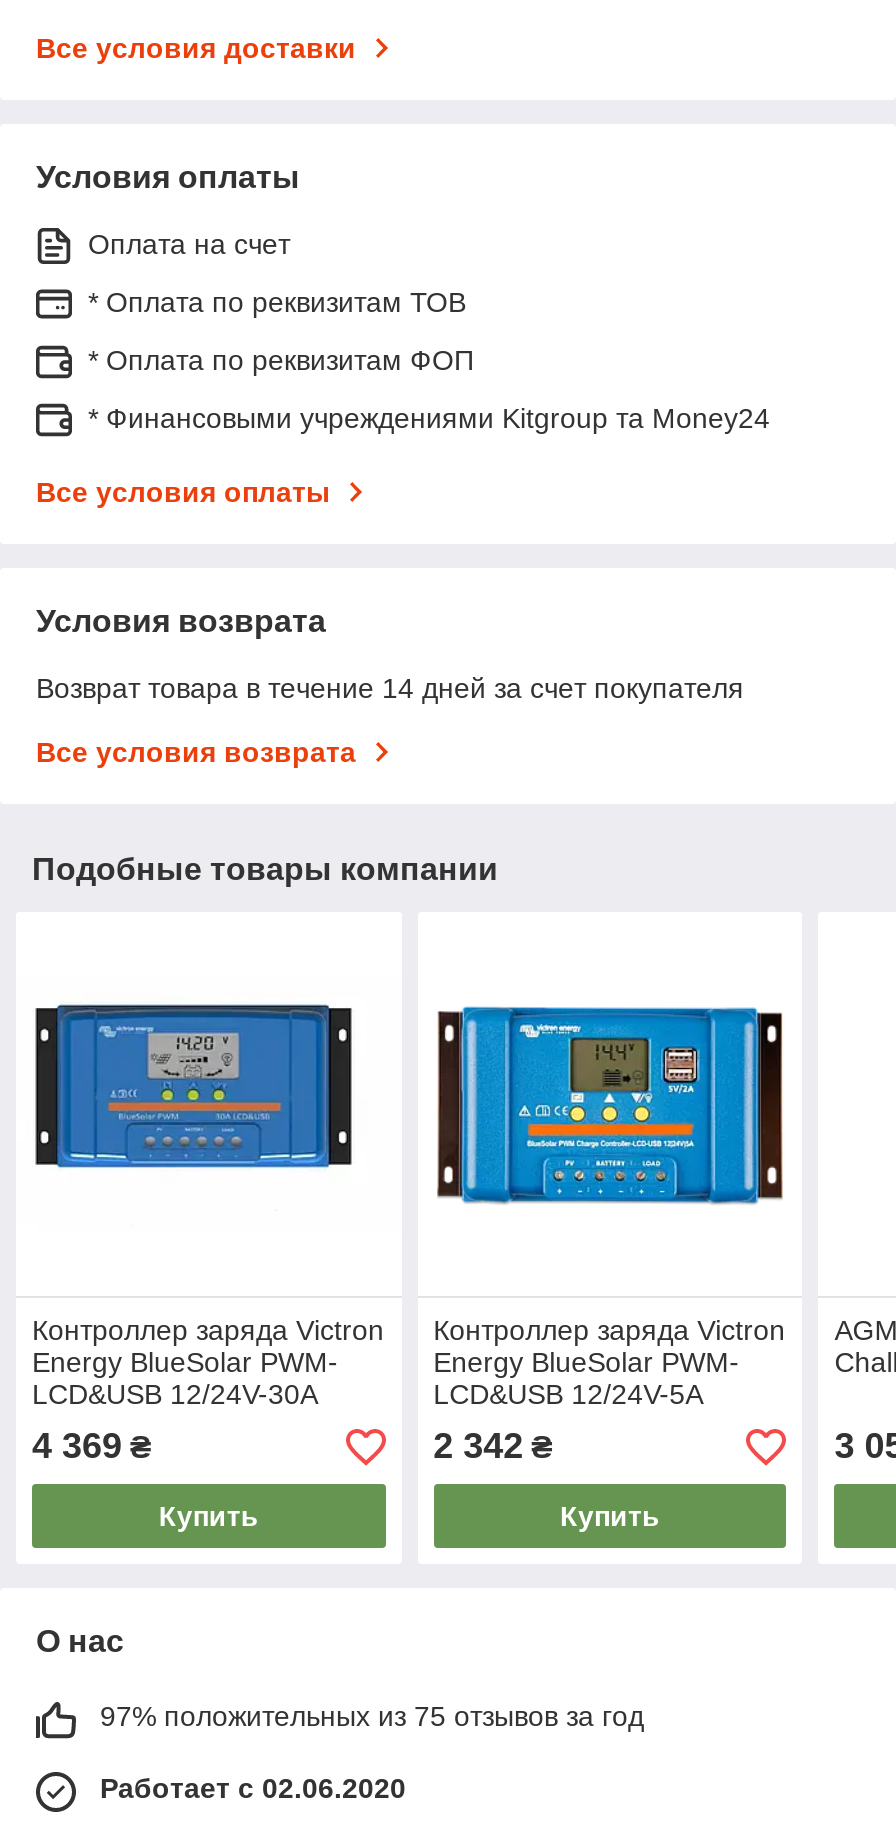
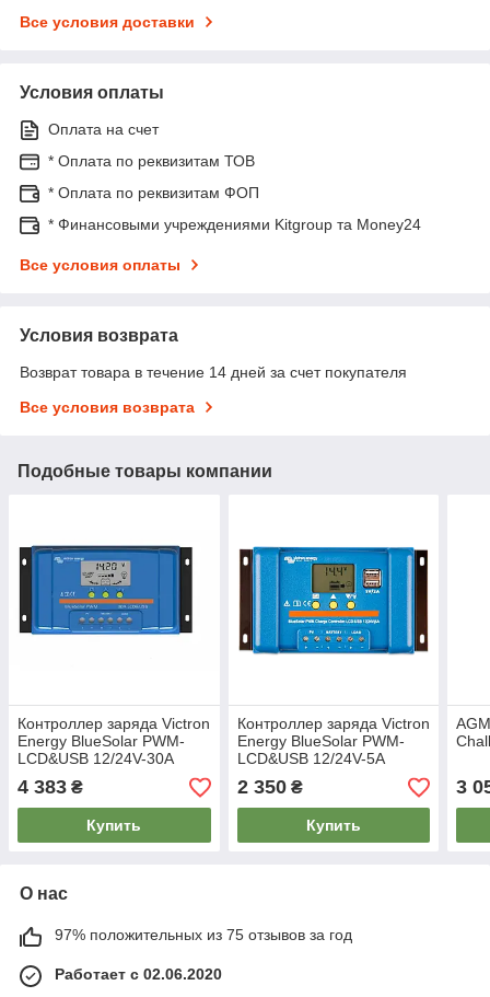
- 4 369 ₴
+ 4 383 ₴

- 2 342 ₴
+ 2 350 ₴
